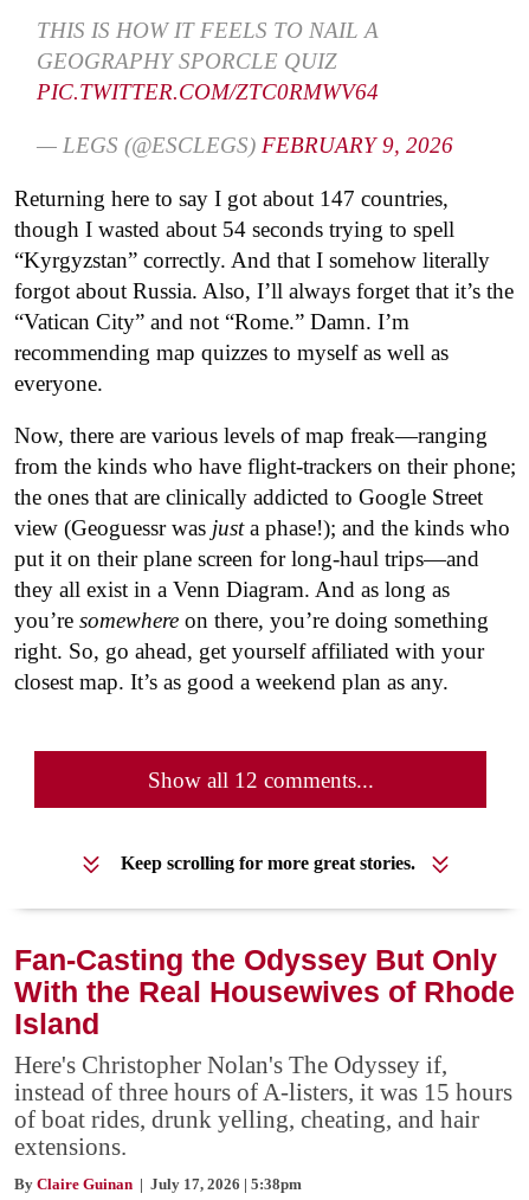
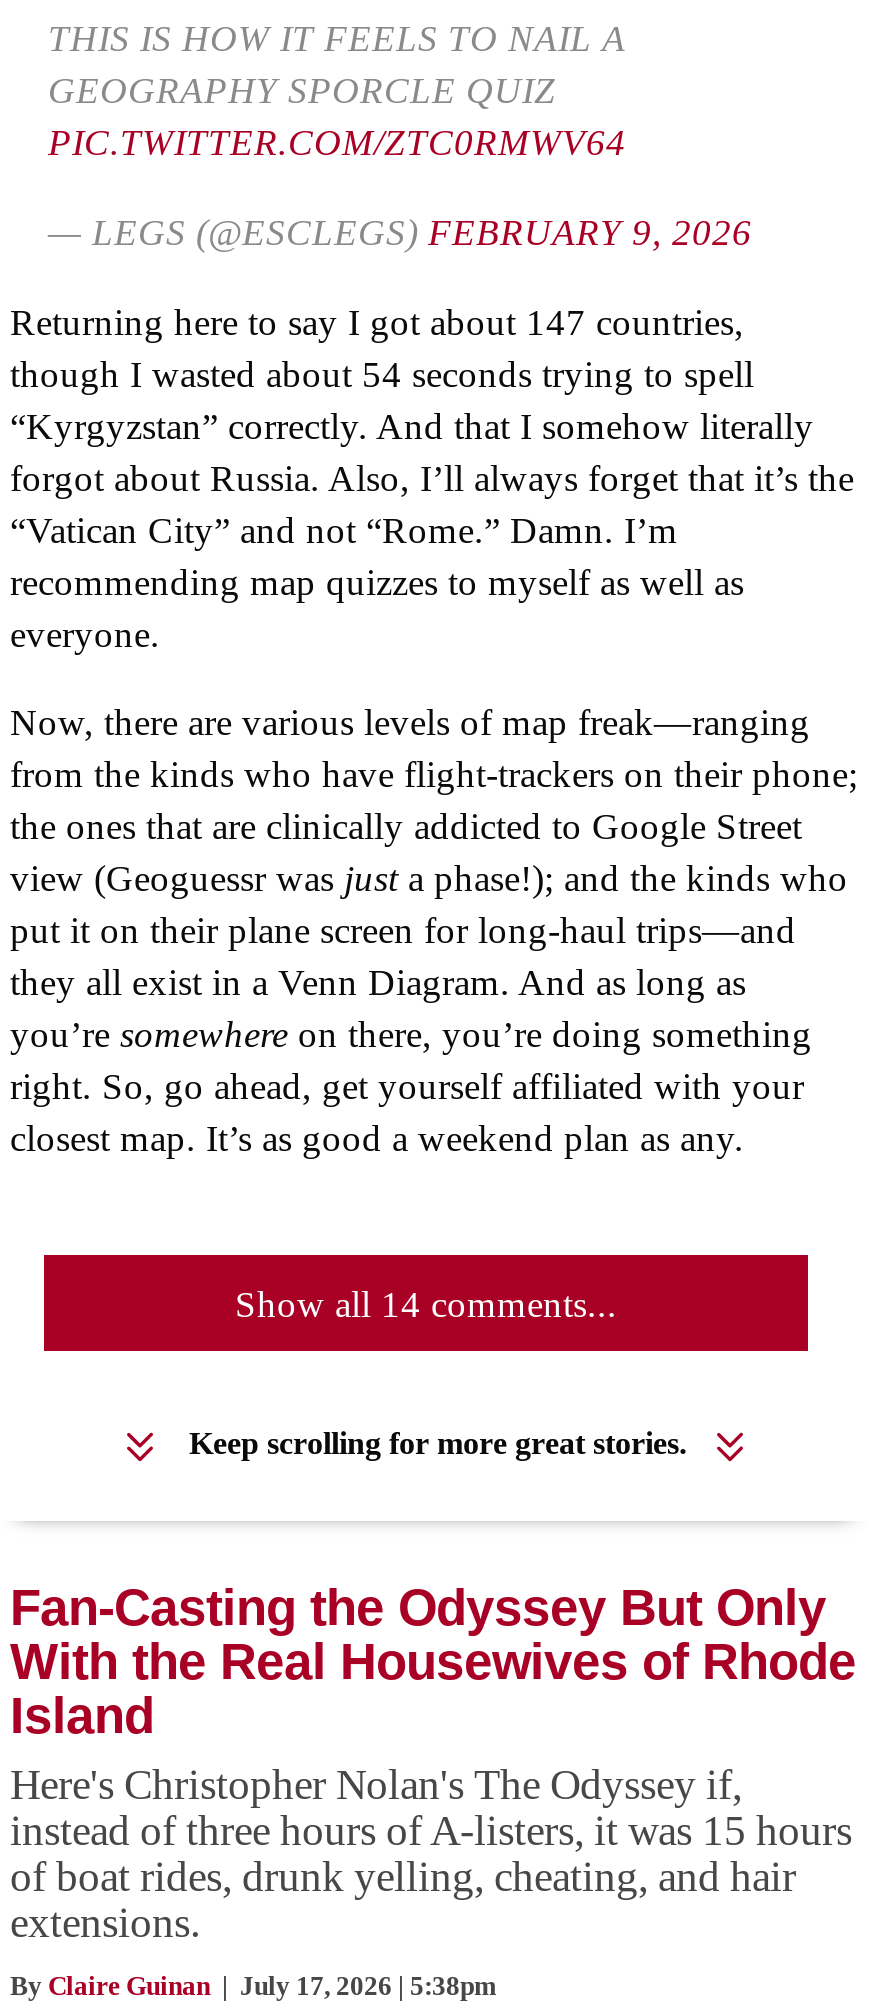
- Show all 12 comments...
+ Show all 14 comments...
